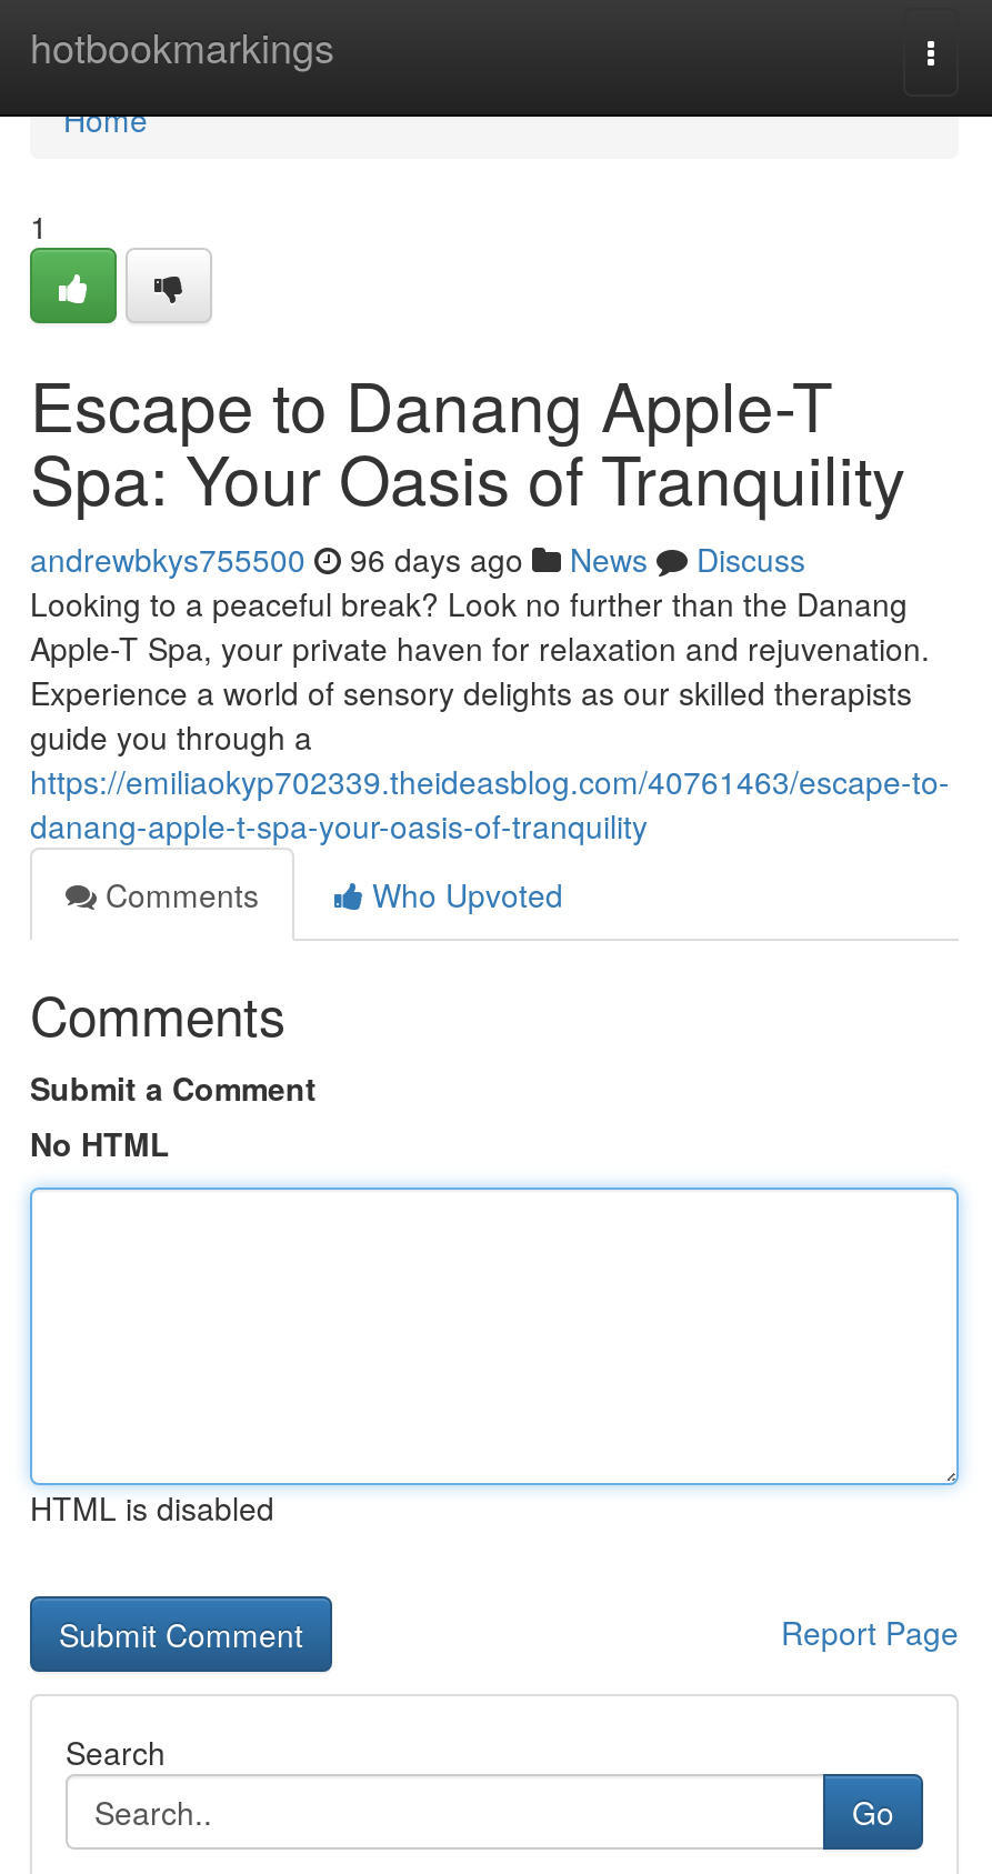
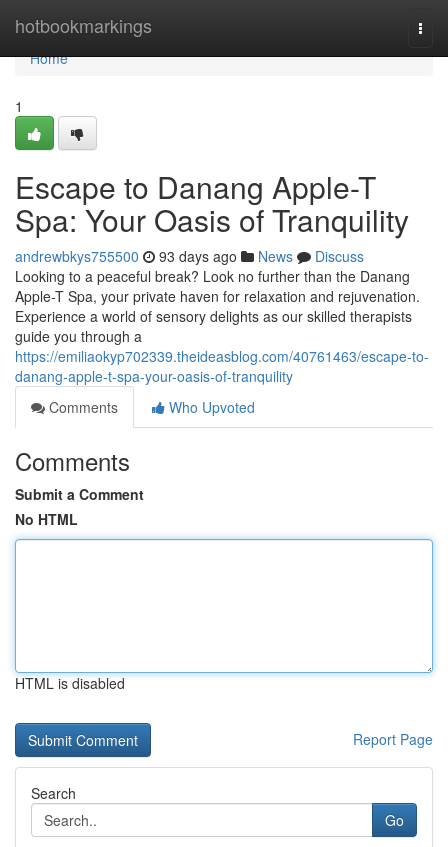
- andrewbkys755500 96 days ago News Discuss
+ andrewbkys755500 93 days ago News Discuss
